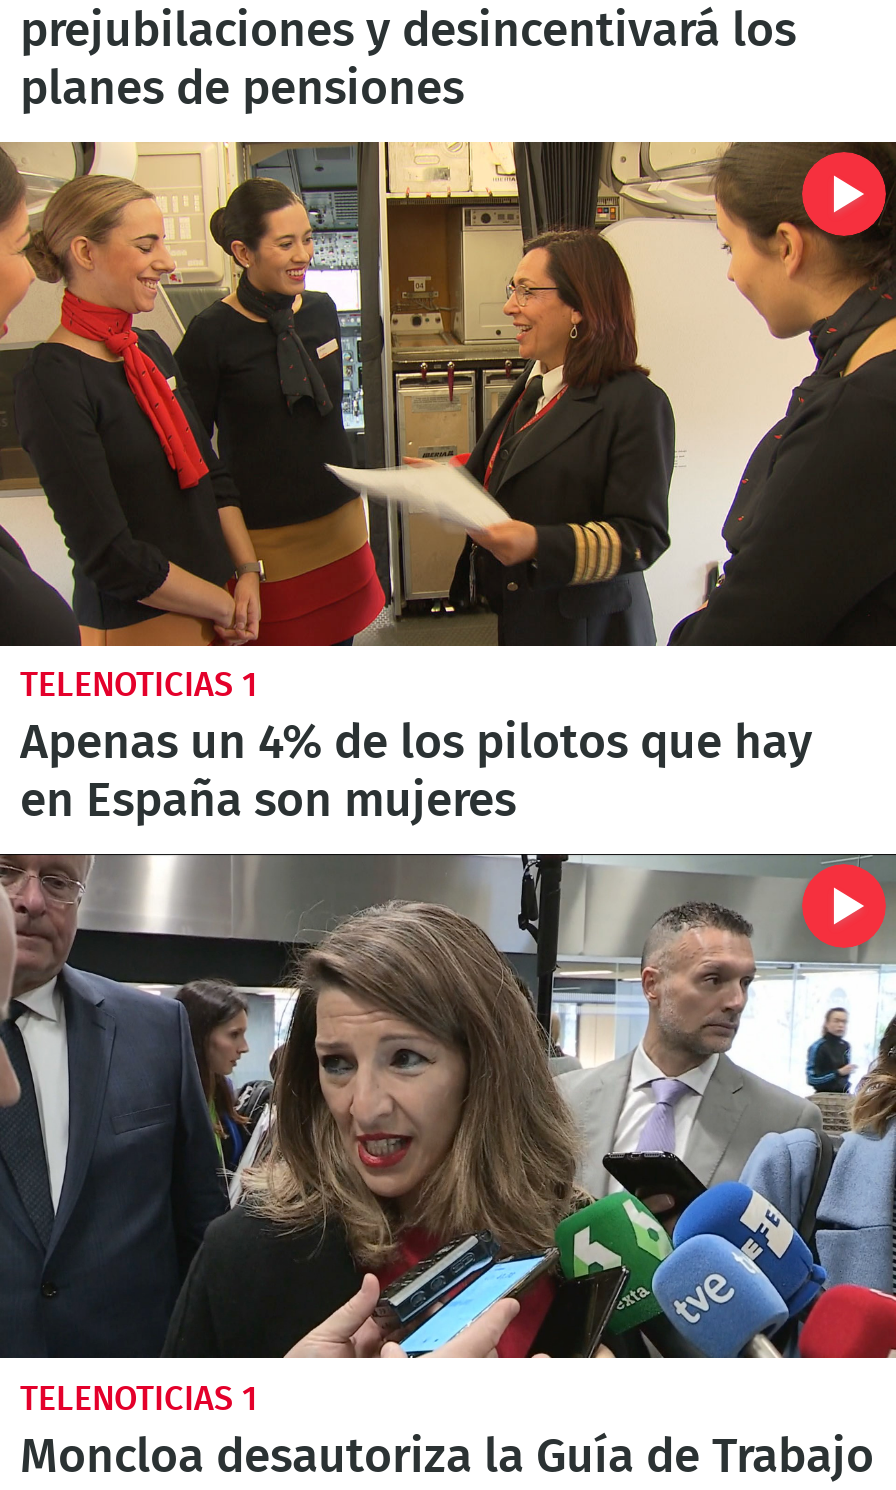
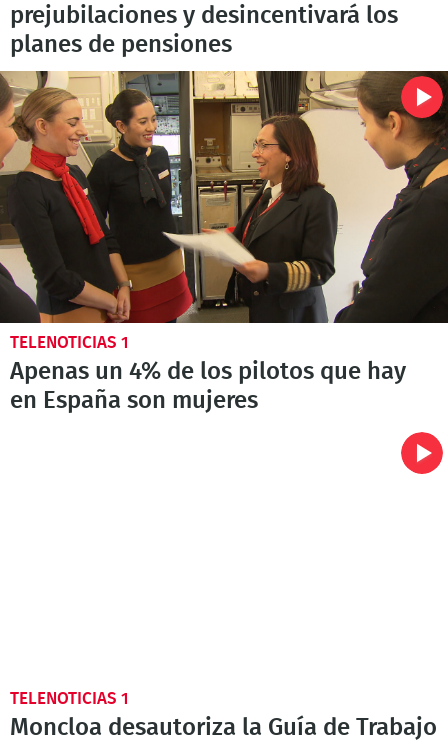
- [image]
